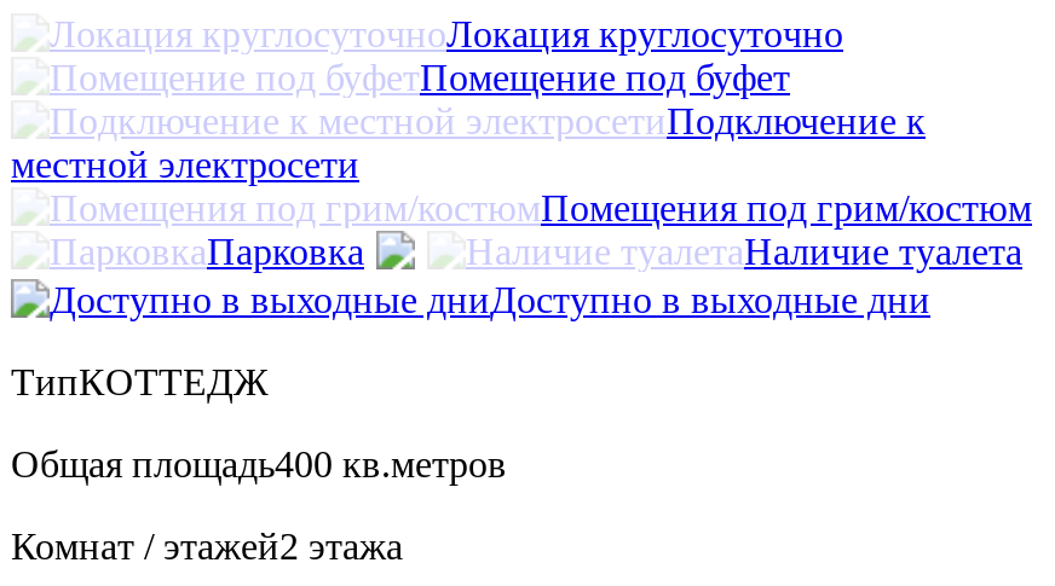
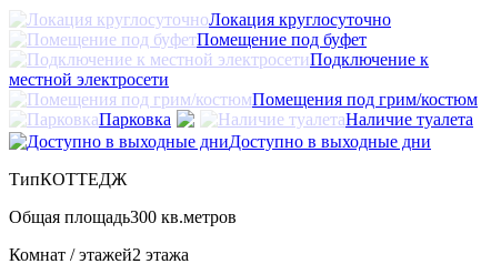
- Общая площадь400 кв.метров
+ Общая площадь300 кв.метров
